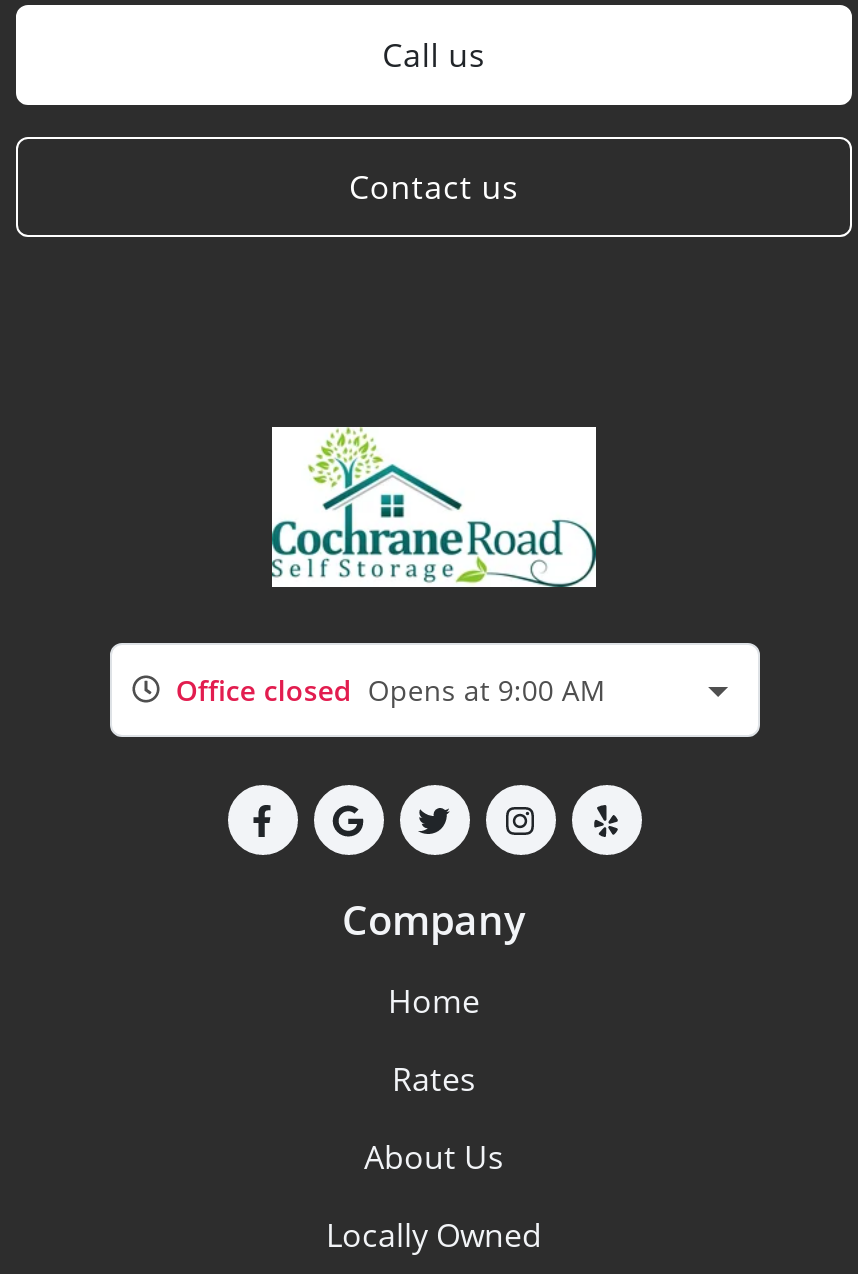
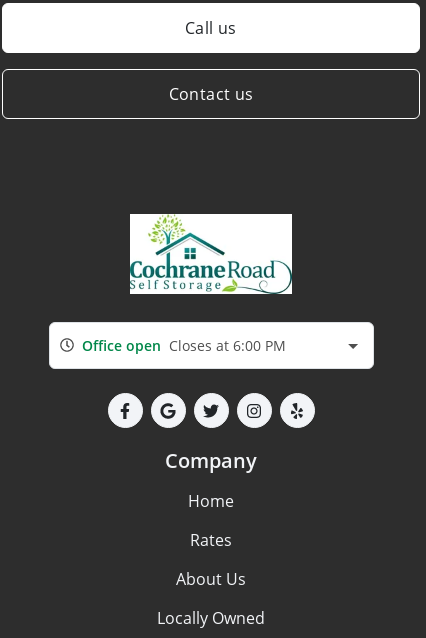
- Office closed Opens at 9:00 AM
+ Office open Closes at 6:00 PM
